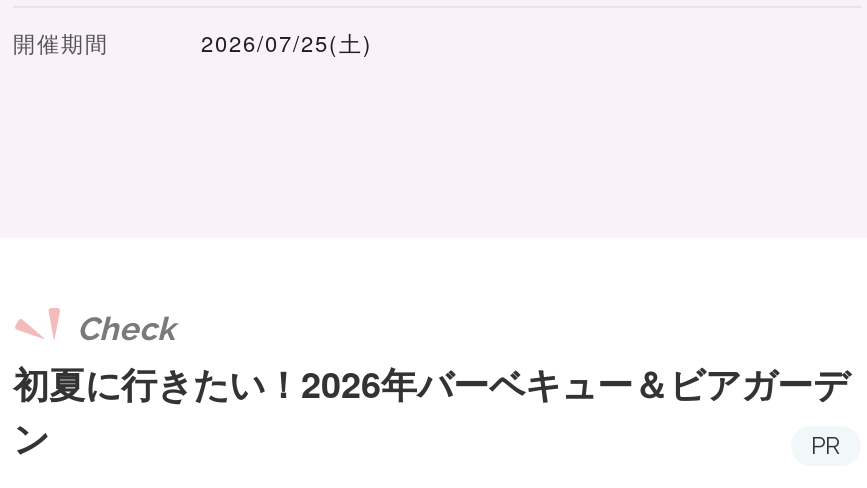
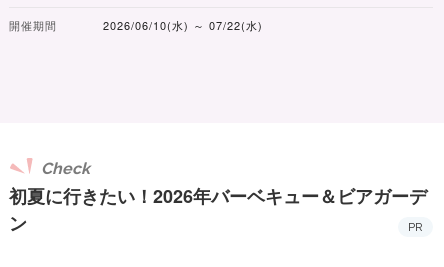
- 2026/07/25(土)
+ 2026/06/10(水) ～ 07/22(水)
